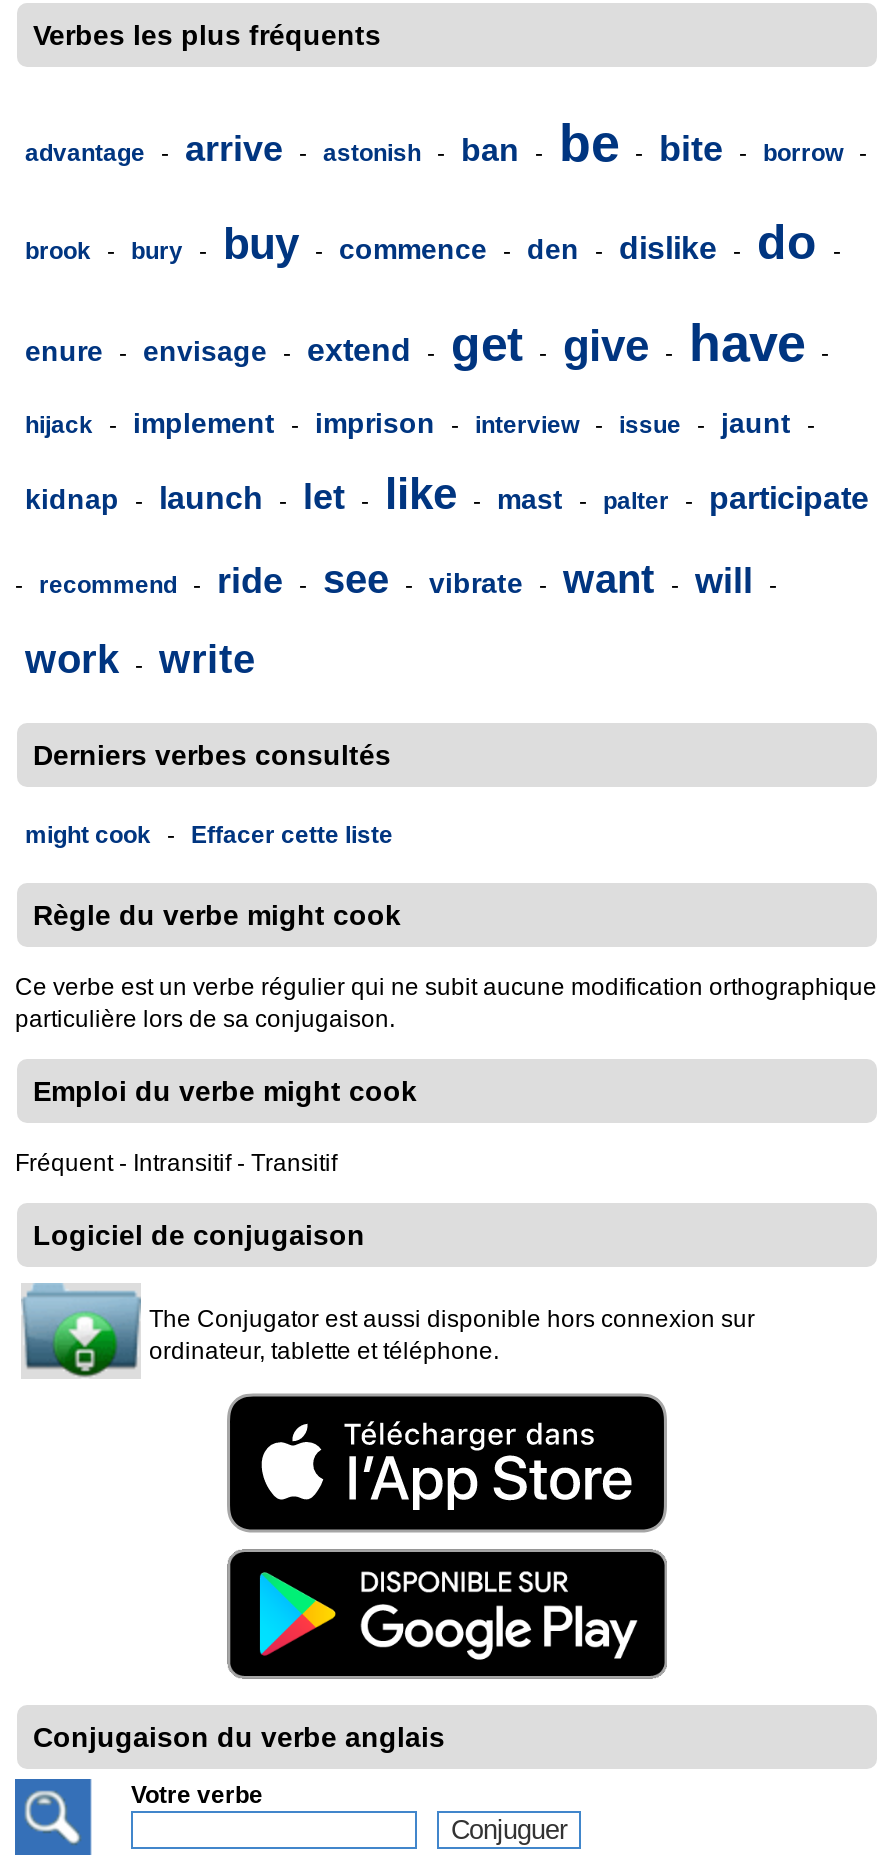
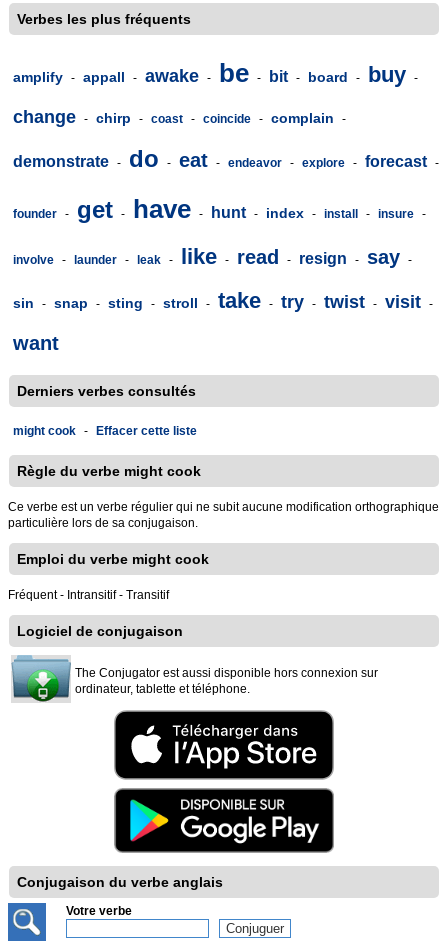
- advantage - arrive - astonish - ban - be - bite - borrow -
+ amplify - appall - awake - be - bit - board - buy -

- brook - bury - buy - commence - den - dislike - do -
+ change - chirp - coast - coincide - complain -

- enure - envisage - extend - get - give - have -
+ demonstrate - do - eat - endeavor - explore - forecast -

- hijack - implement - imprison - interview - issue - jaunt -
+ founder - get - have - hunt - index - install - insure -

- kidnap - launch - let - like - mast - palter - participate
+ involve - launder - leak - like - read - resign - say -

- - recommend - ride - see - vibrate - want - will -
+ sin - snap - sting - stroll - take - try - twist - visit -

- work - write
+ want
